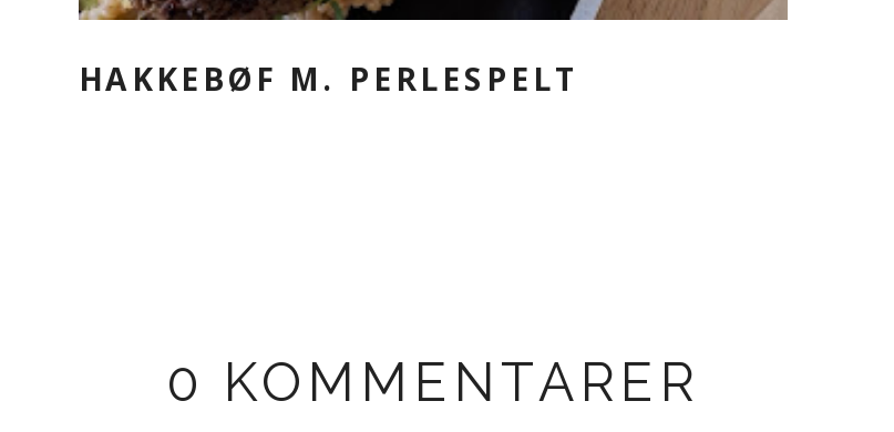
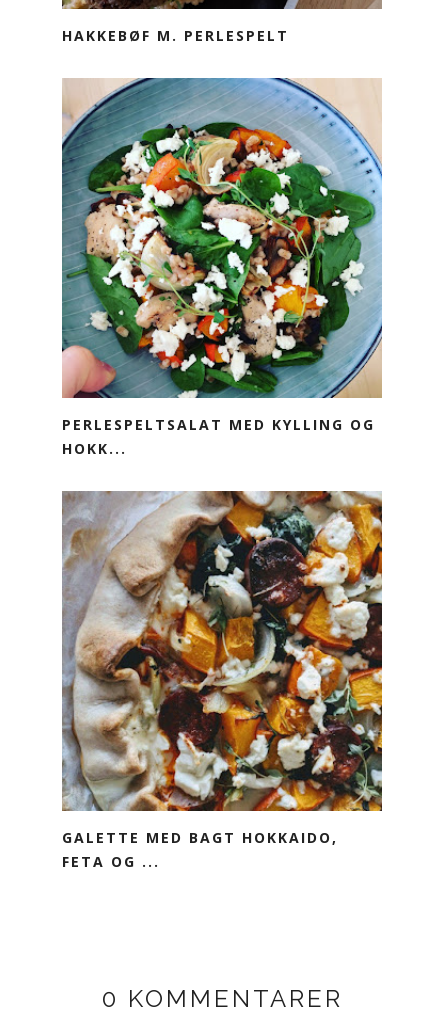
+ [image]
+ PERLESPELTSALAT MED KYLLING OG
+ HOKK...

+ [image]
+ GALETTE MED BAGT HOKKAIDO,
+ FETA OG ...
